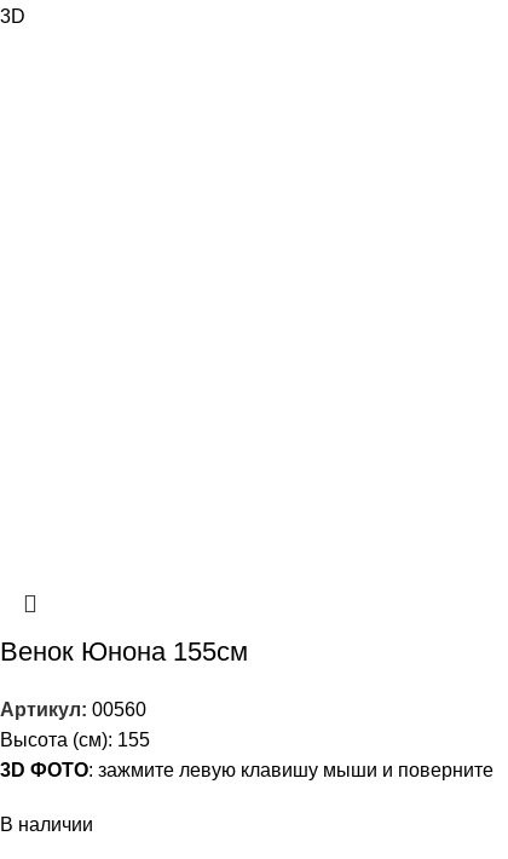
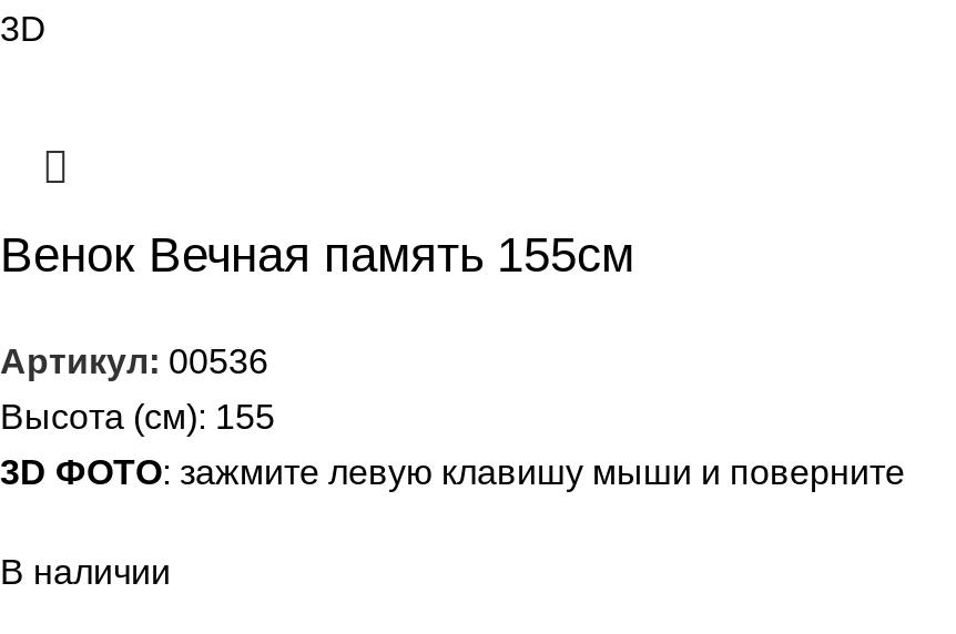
- Венок Юнона 155см
+ Венок Вечная память 155см

- Артикул: 00560
+ Артикул: 00536
